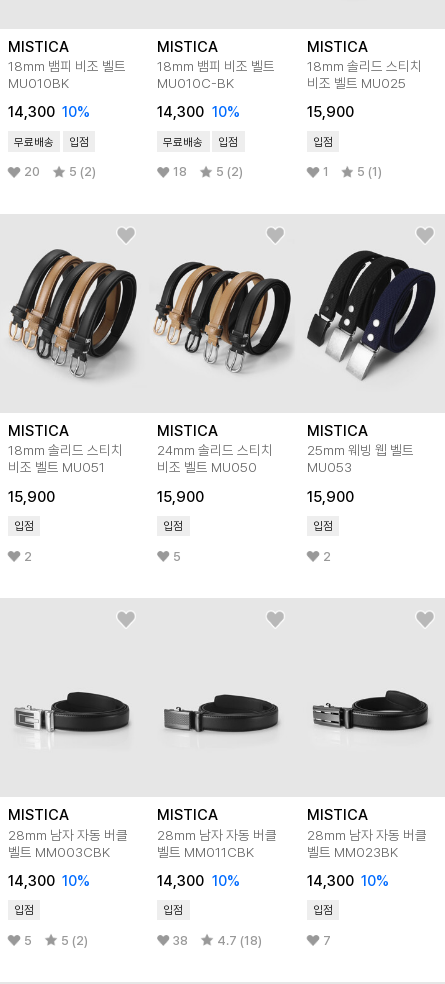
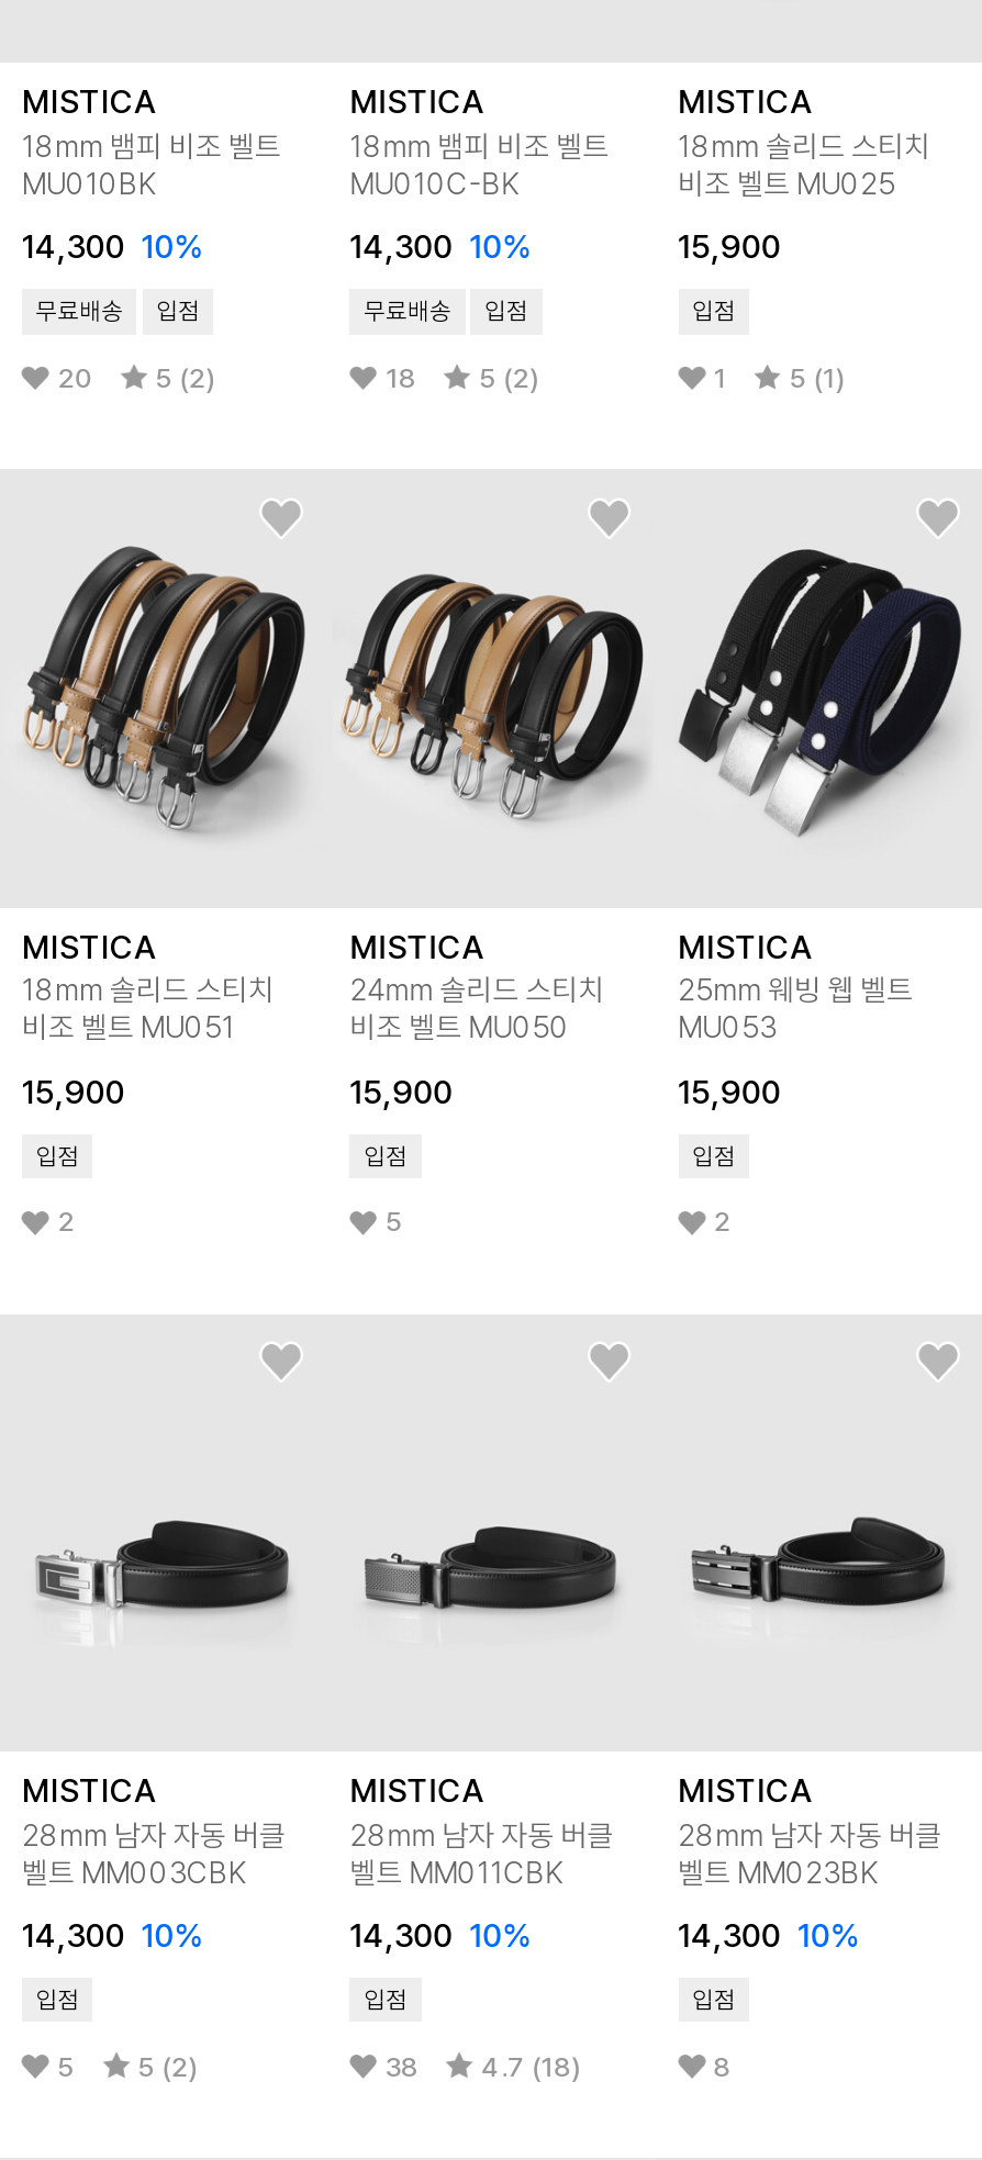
- 7
+ 8
